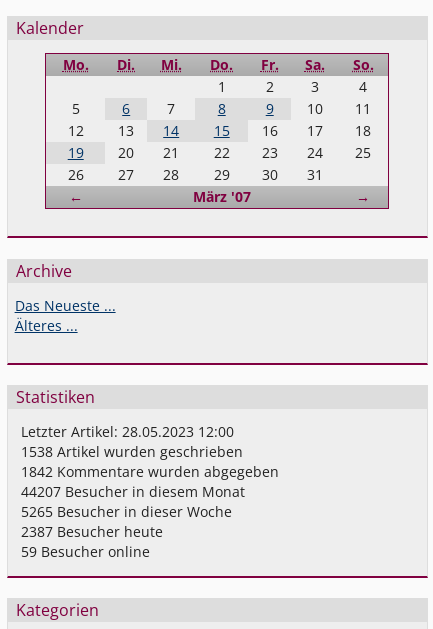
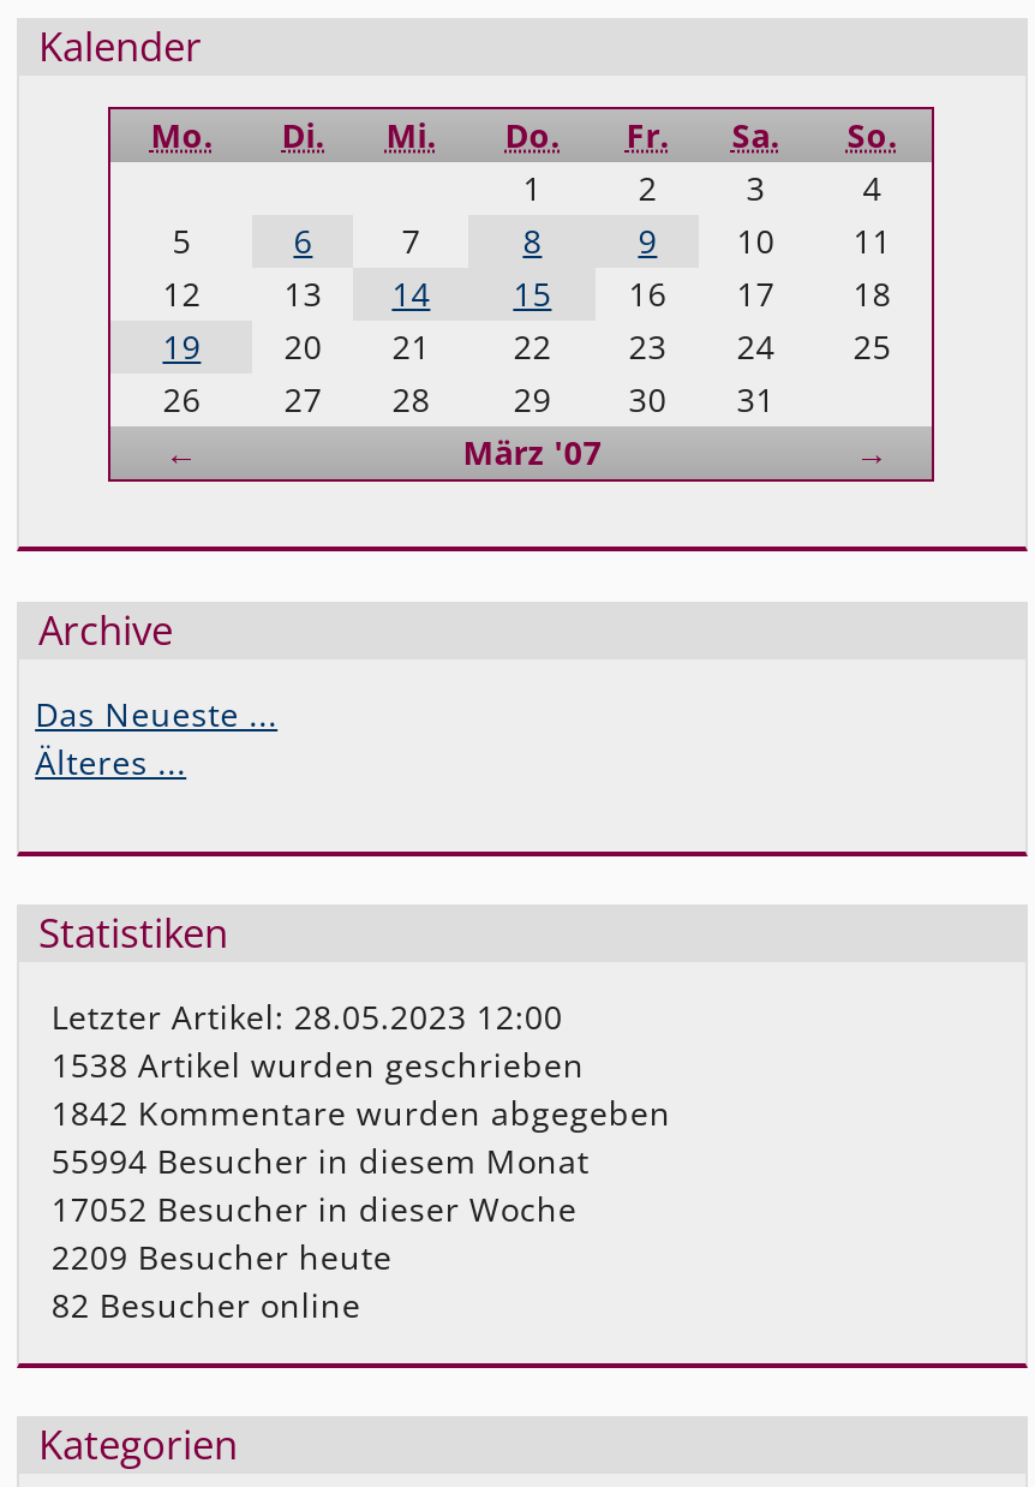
- 44207 Besucher in diesem Monat
+ 55994 Besucher in diesem Monat

- 5265 Besucher in dieser Woche
+ 17052 Besucher in dieser Woche

- 2387 Besucher heute
+ 2209 Besucher heute

- 59 Besucher online
+ 82 Besucher online
